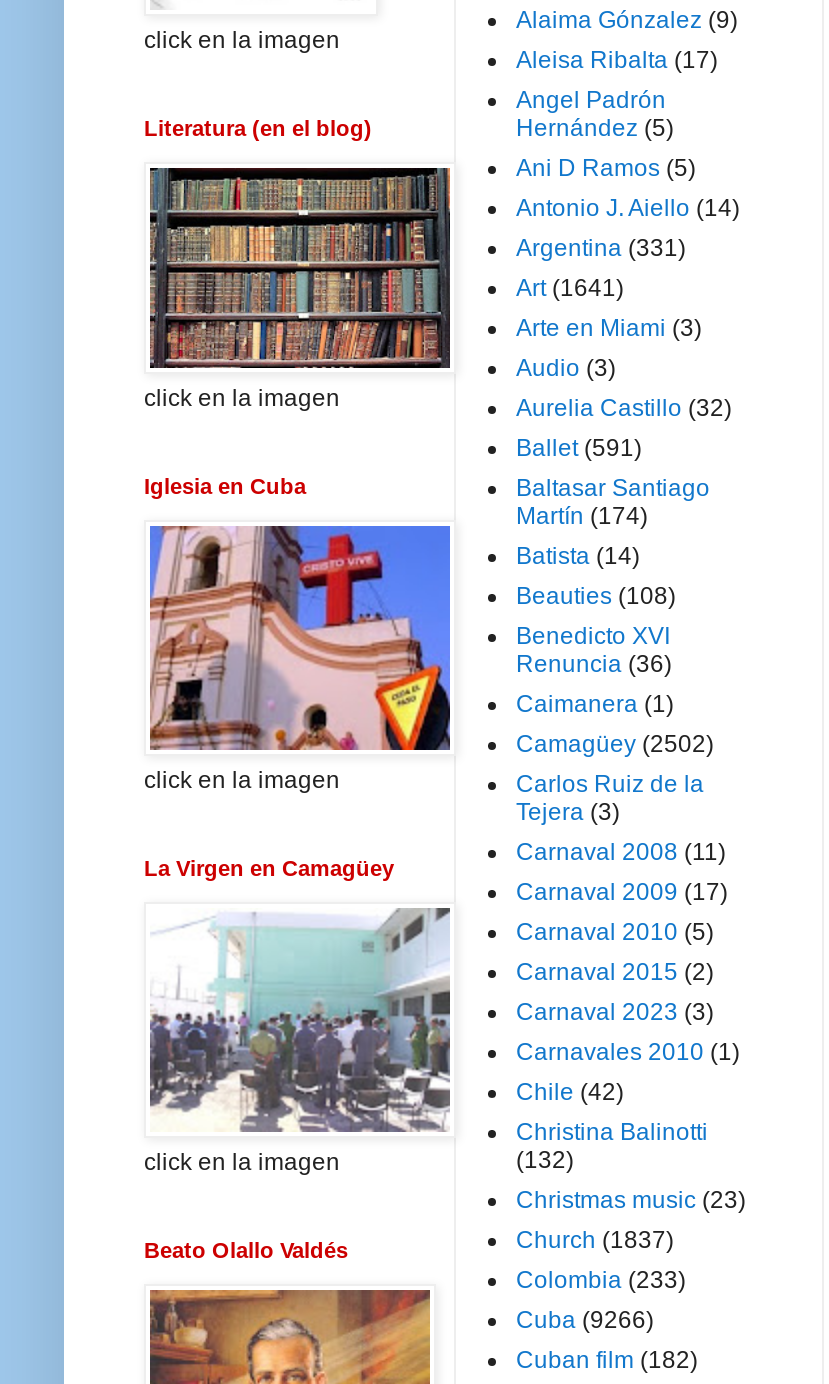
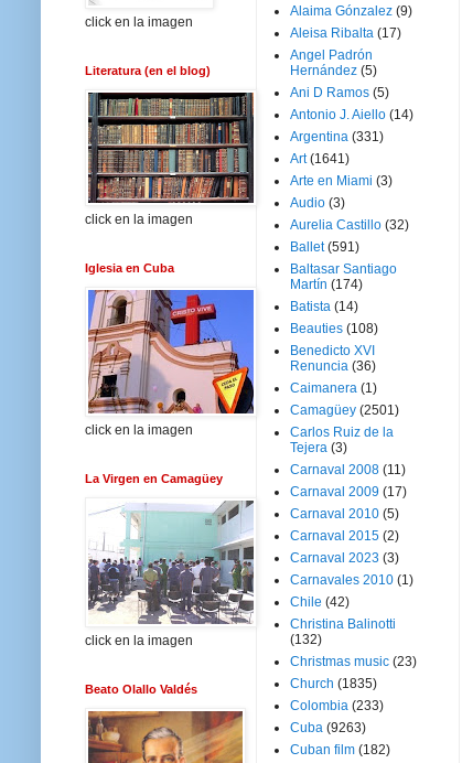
- Camagüey (2502)
+ Camagüey (2501)

- Church (1837)
+ Church (1835)

- Cuba (9266)
+ Cuba (9263)
